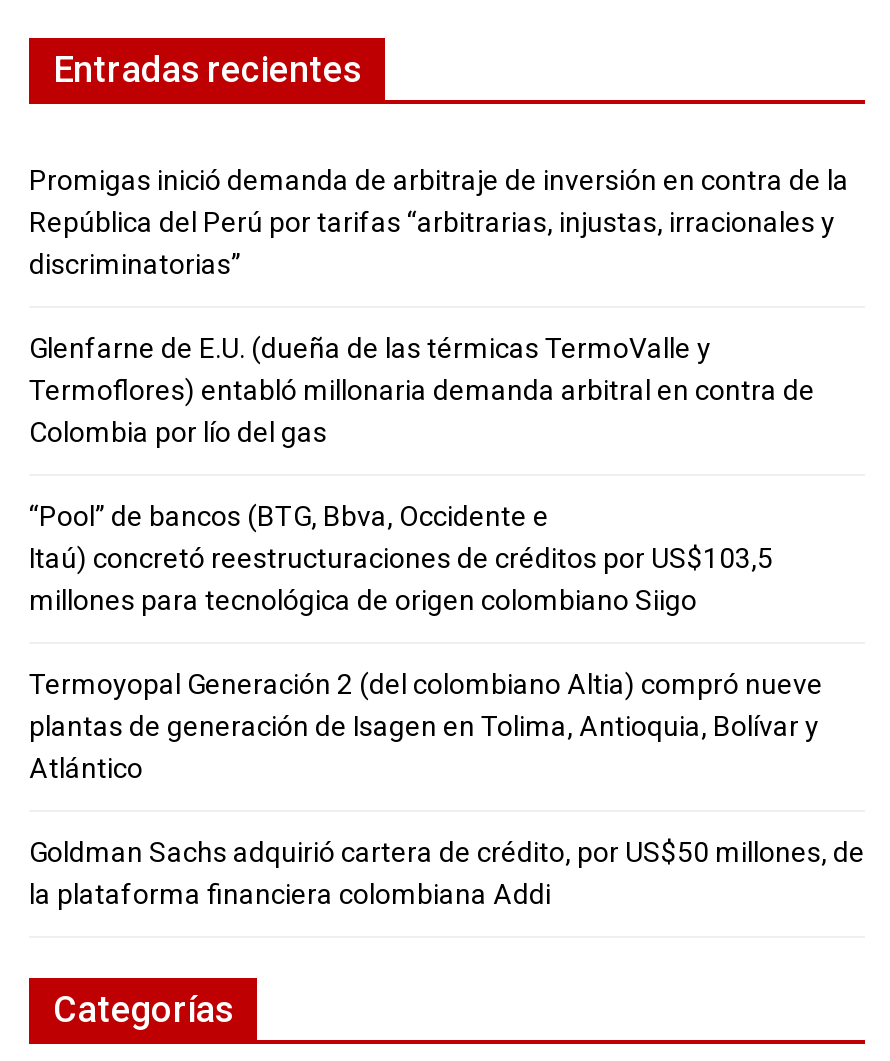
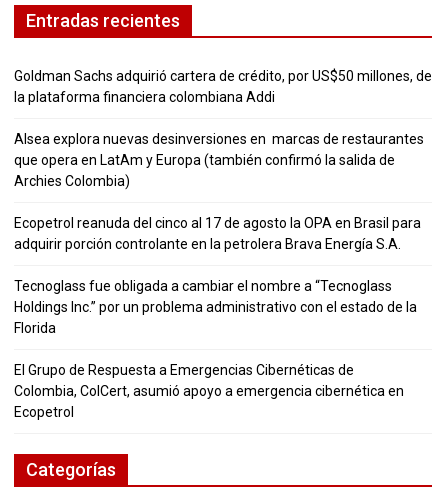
- Promigas inició demanda de arbitraje de inversión en contra de la
- República del Perú por tarifas “arbitrarias, injustas, irracionales y
- discriminatorias”
- Glenfarne de E.U. (dueña de las térmicas TermoValle y
- Termoflores) entabló millonaria demanda arbitral en contra de
- Colombia por lío del gas
- “Pool” de bancos (BTG, Bbva, Occidente e
- Itaú) concretó reestructuraciones de créditos por US$103,5
- millones para tecnológica de origen colombiano Siigo
- Termoyopal Generación 2 (del colombiano Altia) compró nueve
- plantas de generación de Isagen en Tolima, Antioquia, Bolívar y
- Atlántico

moved up: Goldman Sachs adquirió cartera de crédito, por US$50 millones, de | la plataforma financiera colombiana Addi

+ Alsea explora nuevas desinversiones en marcas de restaurantes
+ que opera en LatAm y Europa (también confirmó la salida de
+ Archies Colombia)
+ Ecopetrol reanuda del cinco al 17 de agosto la OPA en Brasil para
+ adquirir porción controlante en la petrolera Brava Energía S.A.
+ Tecnoglass fue obligada a cambiar el nombre a “Tecnoglass
+ Holdings Inc.” por un problema administrativo con el estado de la
+ Florida
+ El Grupo de Respuesta a Emergencias Cibernéticas de
+ Colombia, ColCert, asumió apoyo a emergencia cibernética en
+ Ecopetrol
